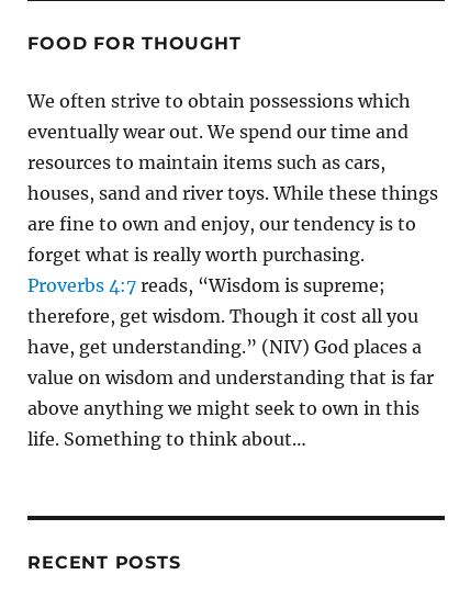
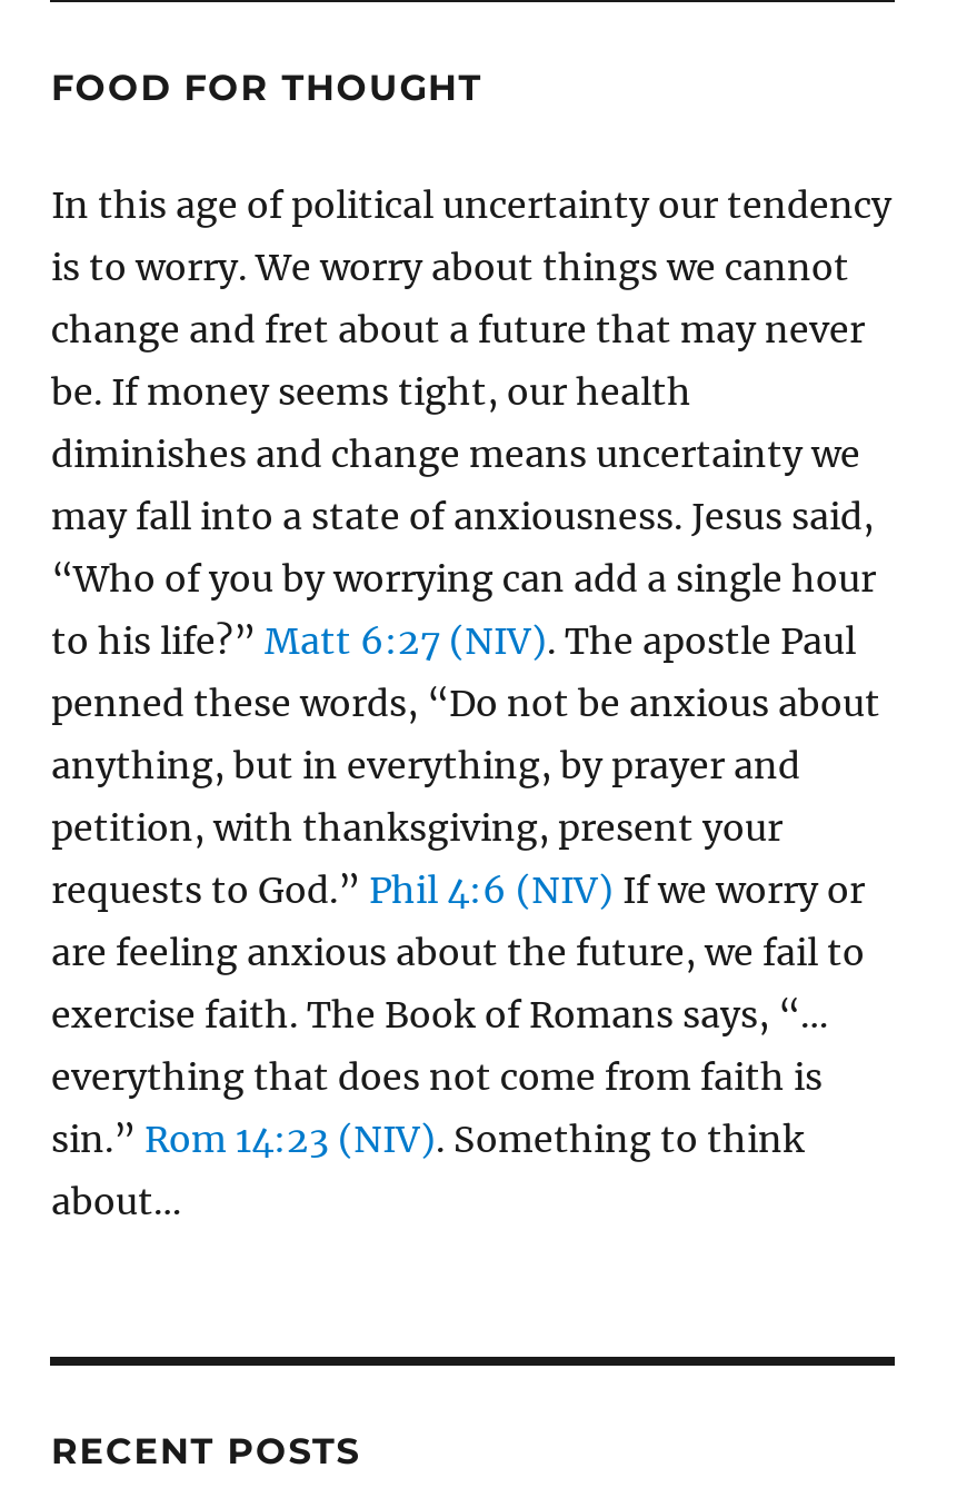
- We often strive to obtain possessions which
- eventually wear out. We spend our time and
- resources to maintain items such as cars,
- houses, sand and river toys. While these things
- are fine to own and enjoy, our tendency is to
- forget what is really worth purchasing.
- Proverbs 4:7 reads, “Wisdom is supreme;
- therefore, get wisdom. Though it cost all you
- have, get understanding.” (NIV) God places a
- value on wisdom and understanding that is far
- above anything we might seek to own in this
- life. Something to think about…
+ In this age of political uncertainty our tendency
+ is to worry. We worry about things we cannot
+ change and fret about a future that may never
+ be. If money seems tight, our health
+ diminishes and change means uncertainty we
+ may fall into a state of anxiousness. Jesus said,
+ “Who of you by worrying can add a single hour
+ to his life?” Matt 6:27 (NIV). The apostle Paul
+ penned these words, “Do not be anxious about
+ anything, but in everything, by prayer and
+ petition, with thanksgiving, present your
+ requests to God.” Phil 4:6 (NIV) If we worry or
+ are feeling anxious about the future, we fail to
+ exercise faith. The Book of Romans says, “…
+ everything that does not come from faith is
+ sin.” Rom 14:23 (NIV). Something to think
+ about…
